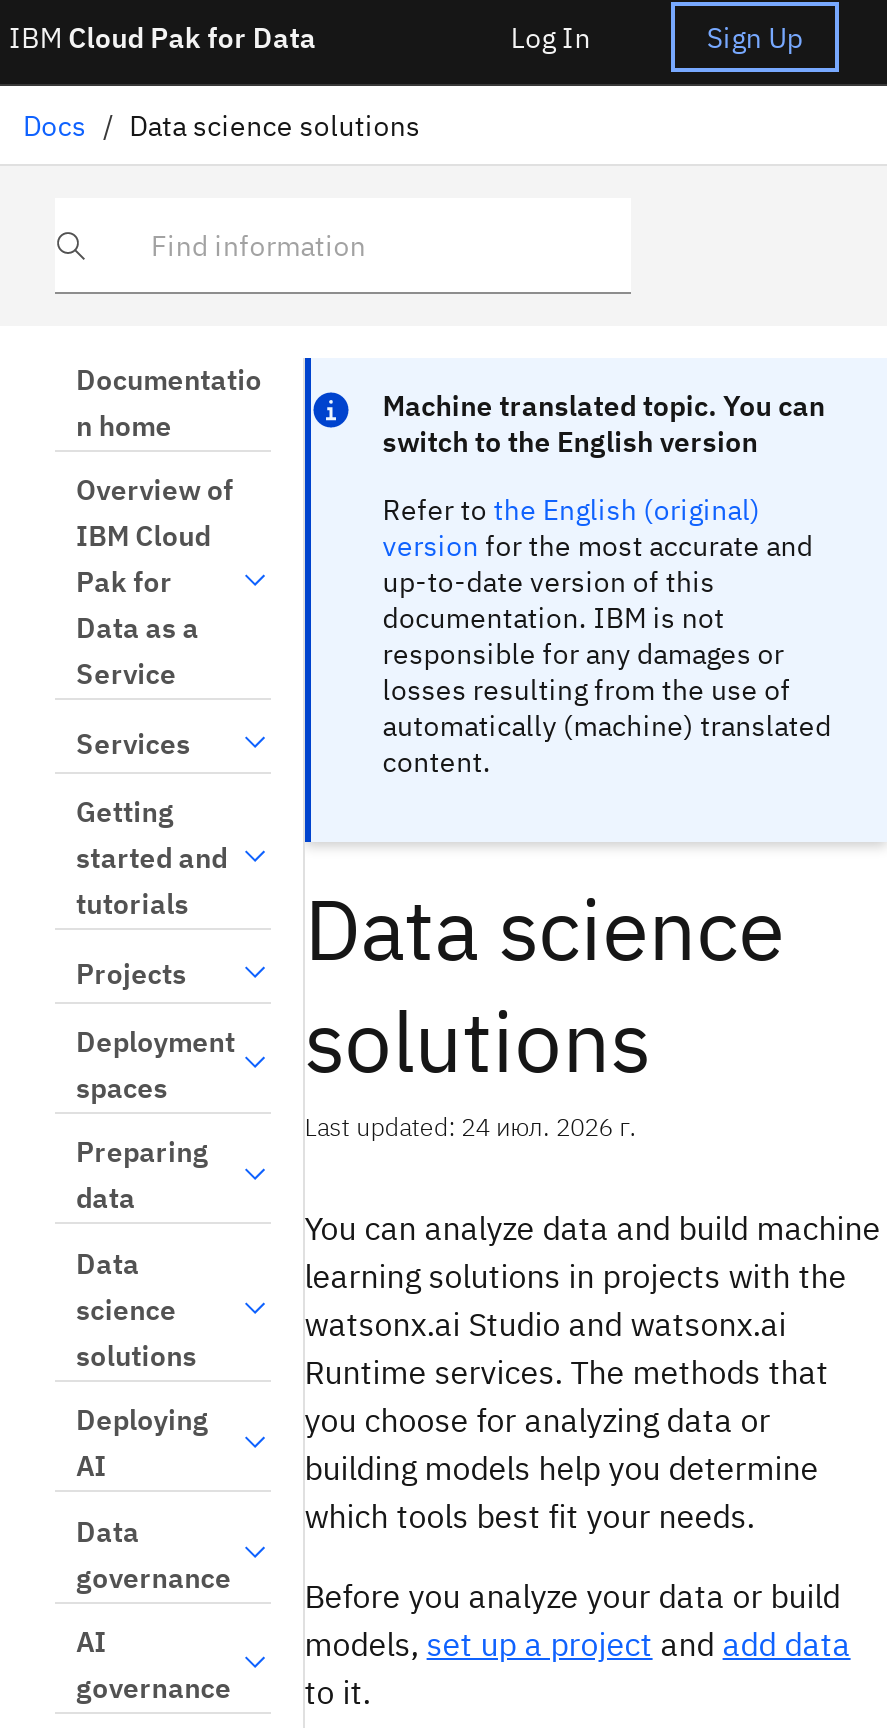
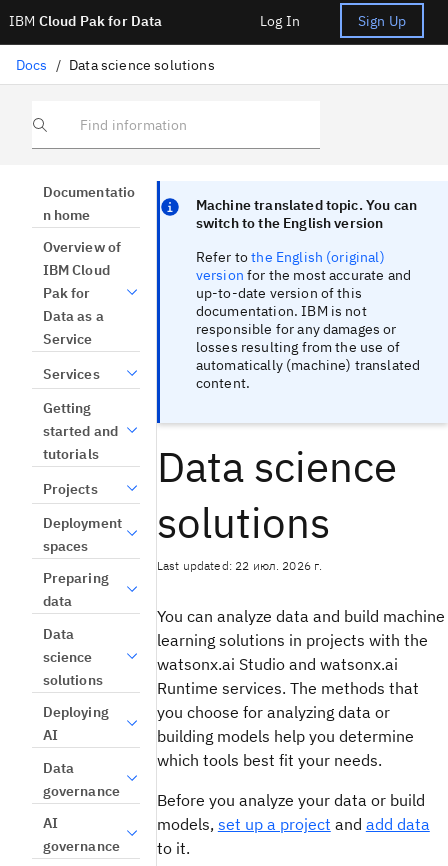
- Last updated: 24 июл. 2026 г.
+ Last updated: 22 июл. 2026 г.
